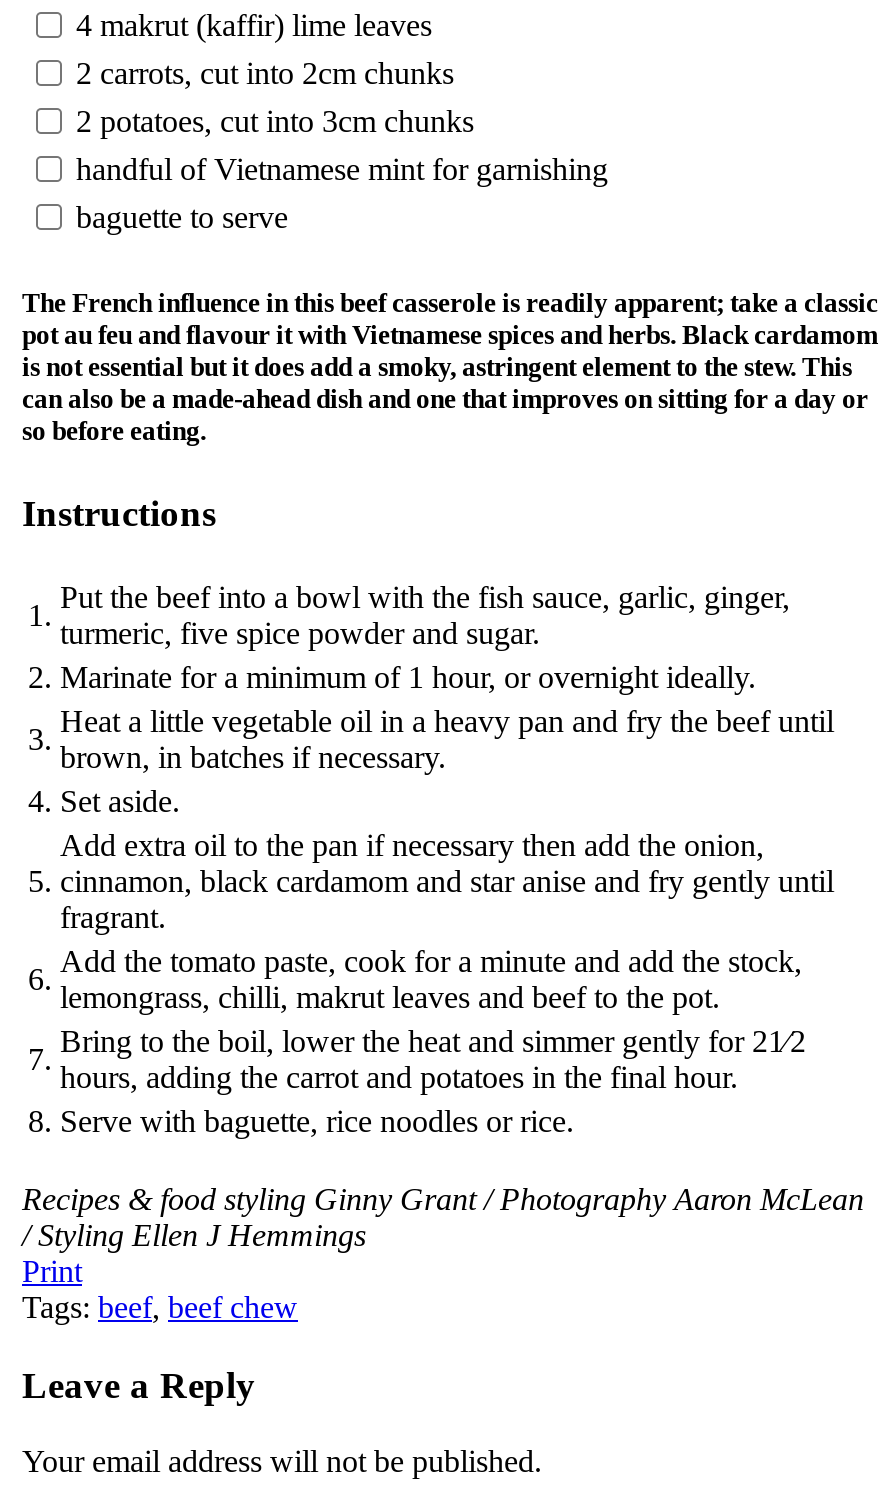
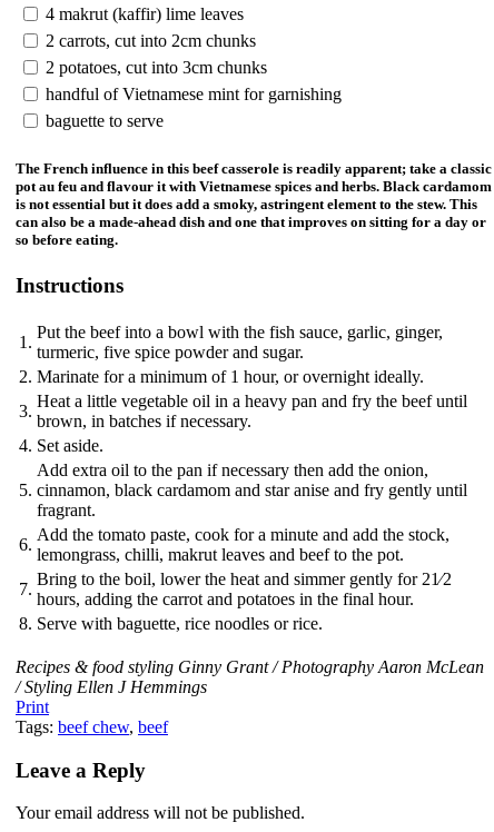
- Tags: beef, beef chew
+ Tags: beef chew, beef
